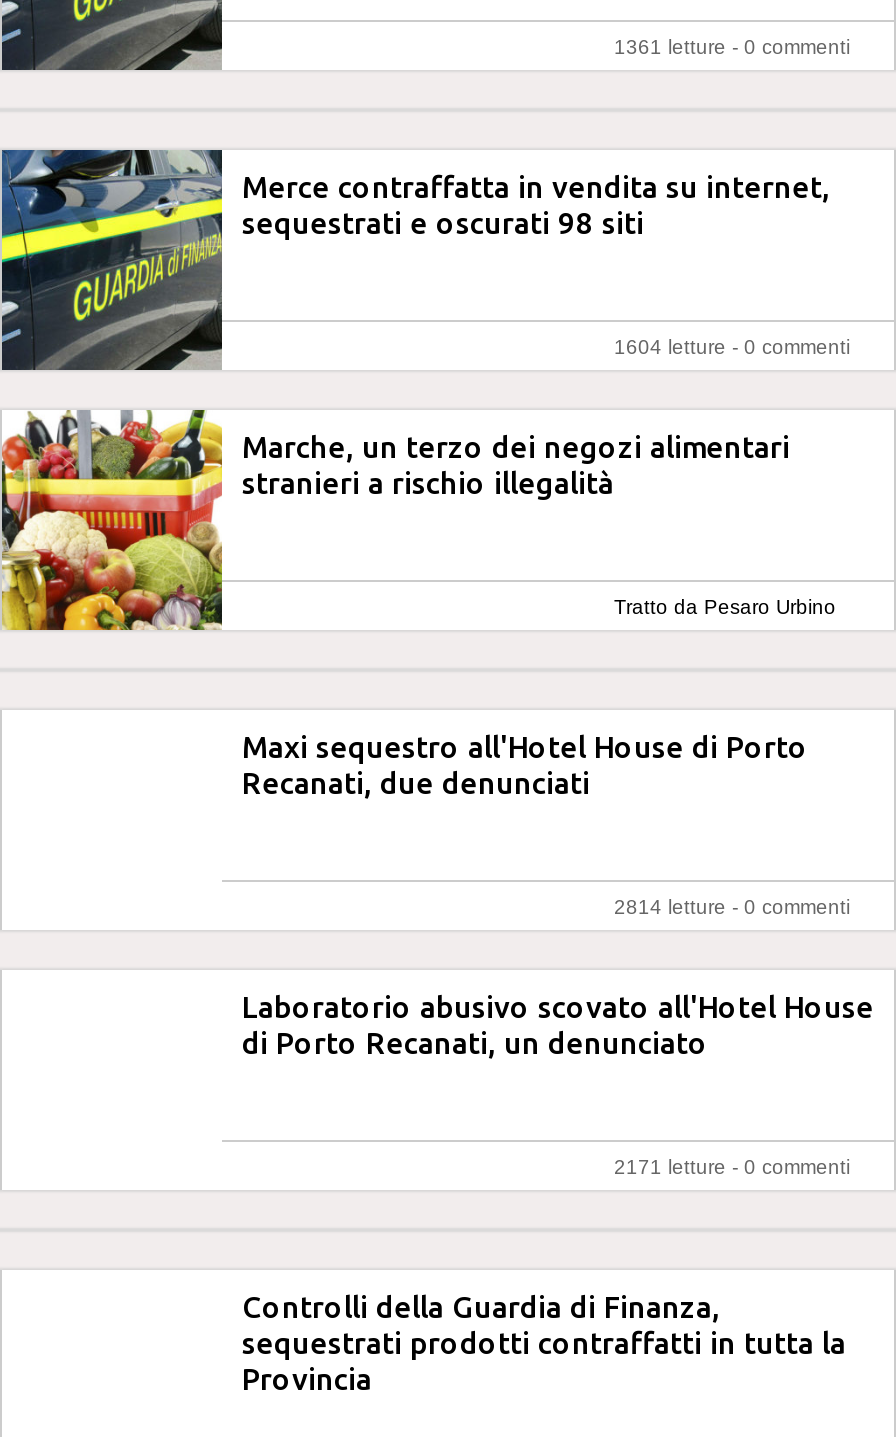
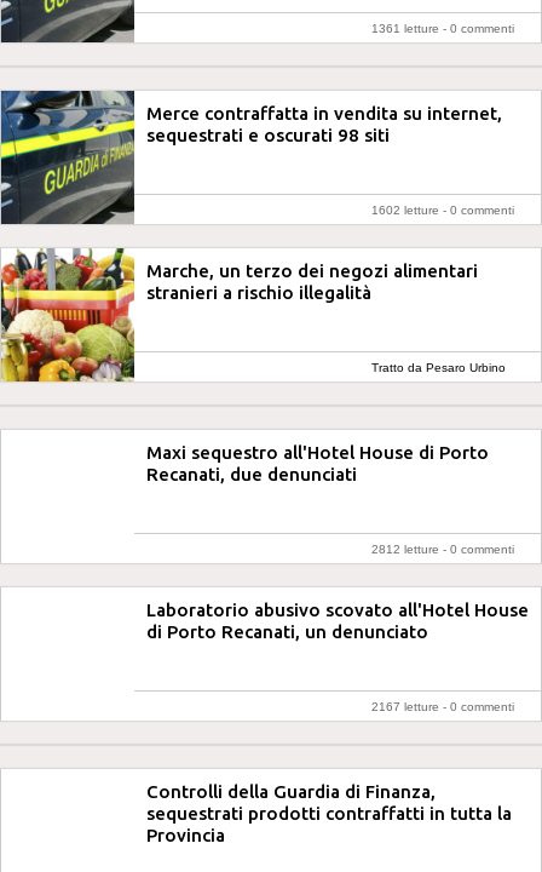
- 1604 letture - 0 commenti
+ 1602 letture - 0 commenti

- 2814 letture - 0 commenti
+ 2812 letture - 0 commenti

- 2171 letture - 0 commenti
+ 2167 letture - 0 commenti
